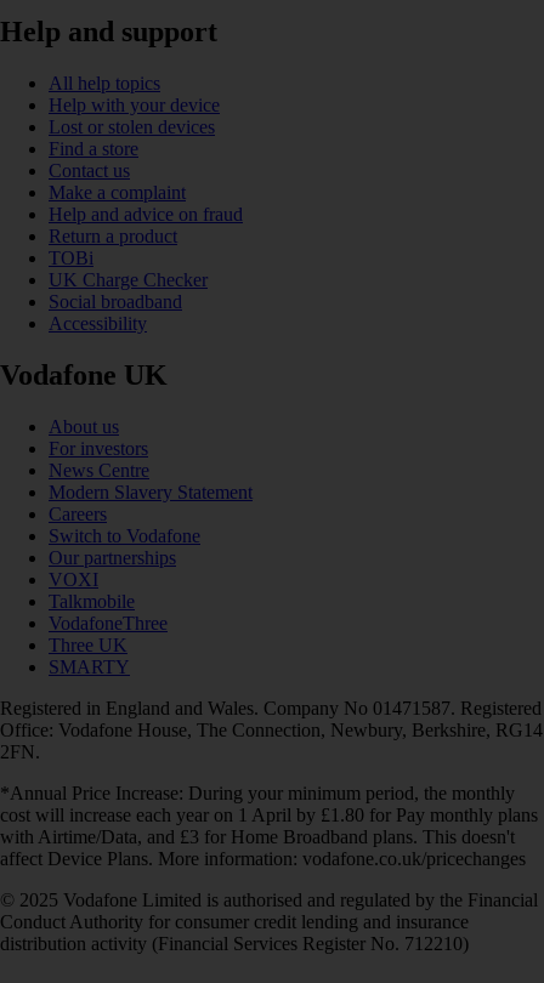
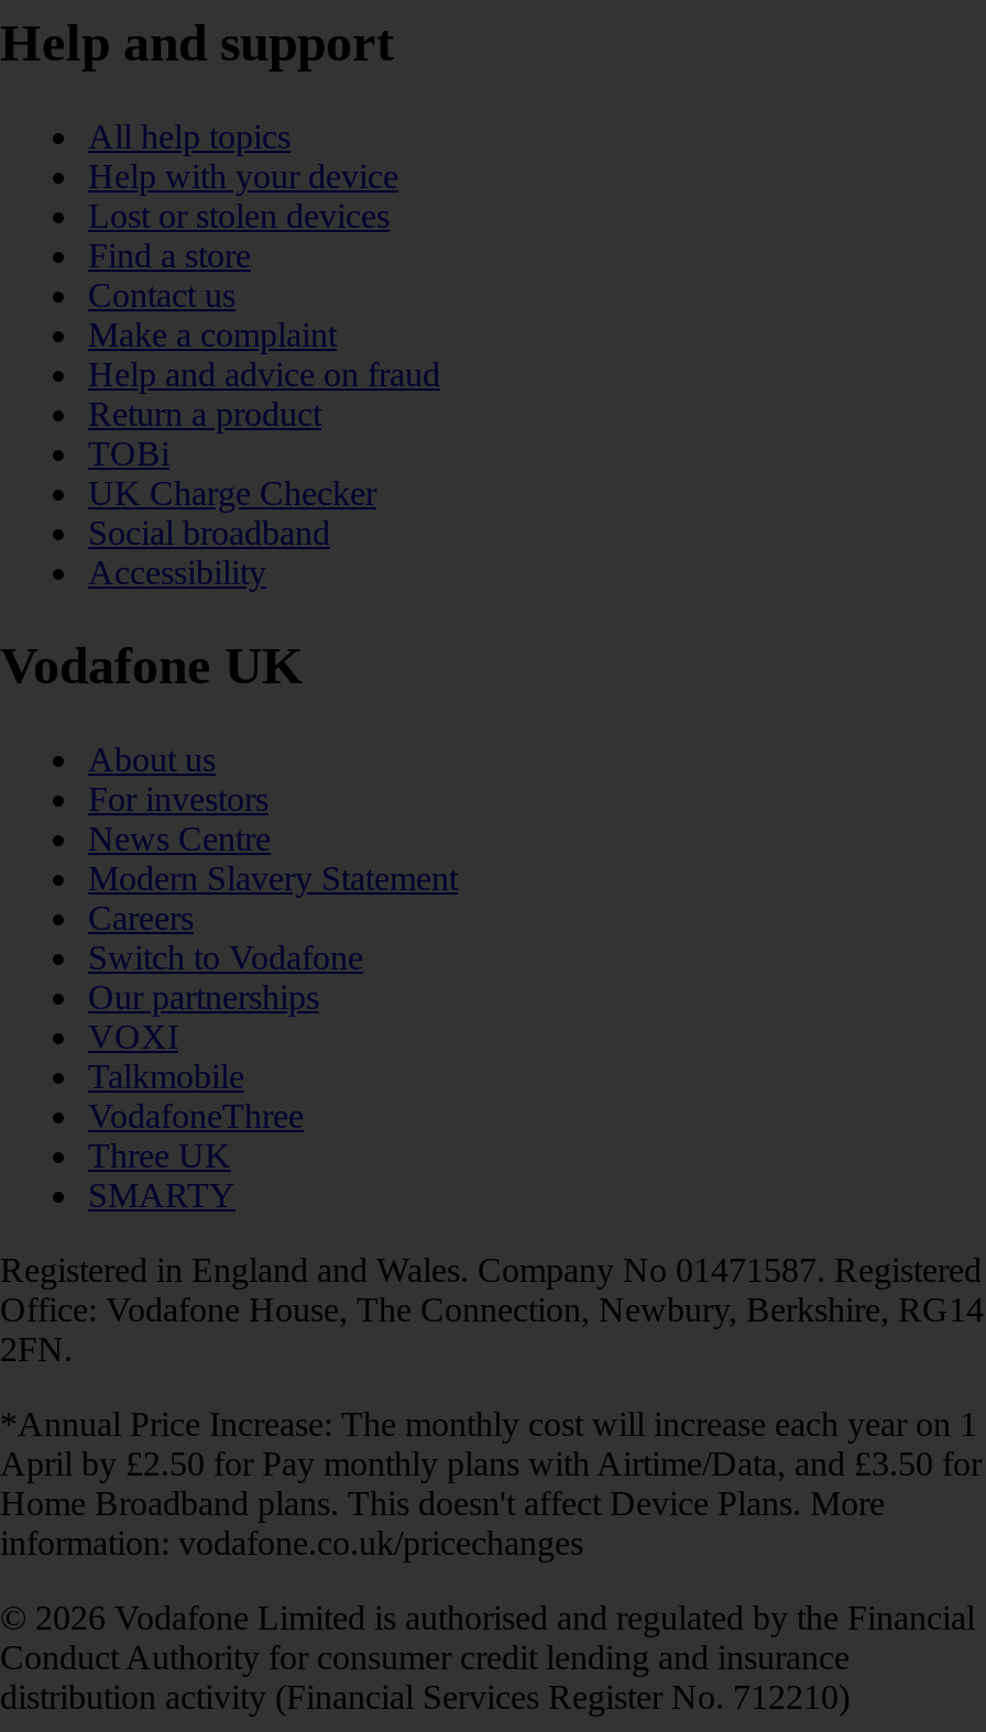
- *Annual Price Increase: During your minimum period, the monthly
- cost will increase each year on 1 April by £1.80 for Pay monthly plans
- with Airtime/Data, and £3 for Home Broadband plans. This doesn't
- affect Device Plans. More information: vodafone.co.uk/pricechanges
+ *Annual Price Increase: The monthly cost will increase each year on 1
+ April by £2.50 for Pay monthly plans with Airtime/Data, and £3.50 for
+ Home Broadband plans. This doesn't affect Device Plans. More
+ information: vodafone.co.uk/pricechanges

- © 2025 Vodafone Limited is authorised and regulated by the Financial
+ © 2026 Vodafone Limited is authorised and regulated by the Financial
